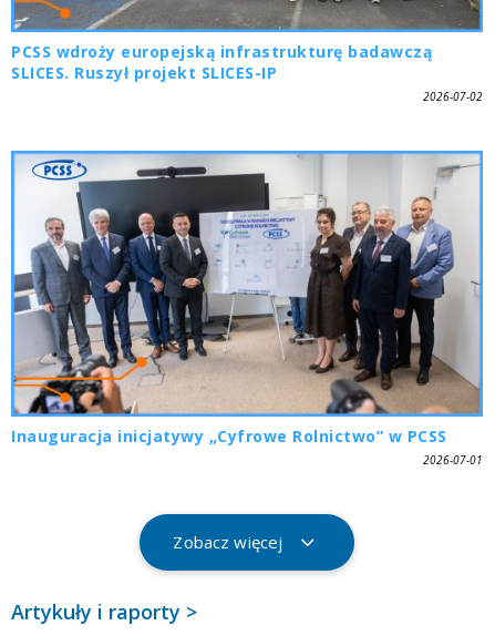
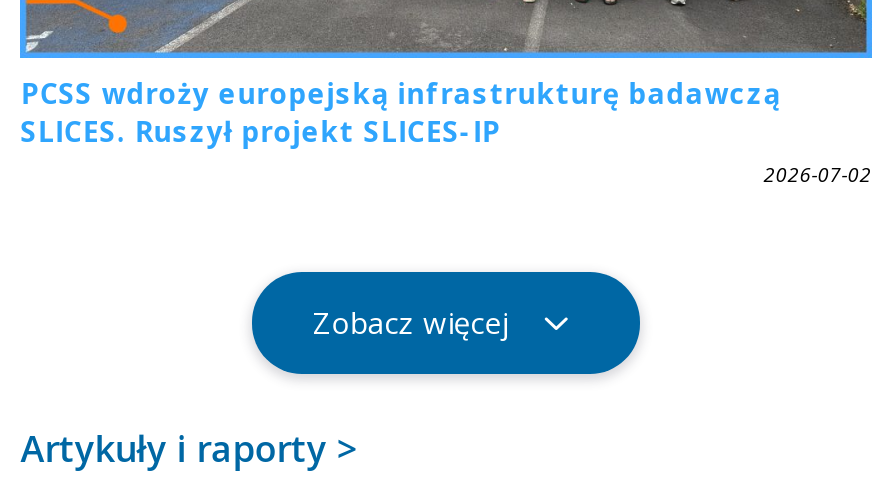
- [image]
- Inauguracja inicjatywy „Cyfrowe Rolnictwo” w PCSS
- 2026-07-01
